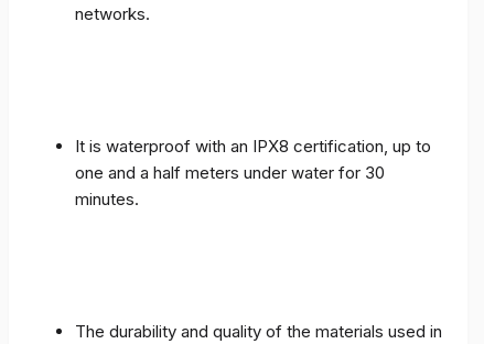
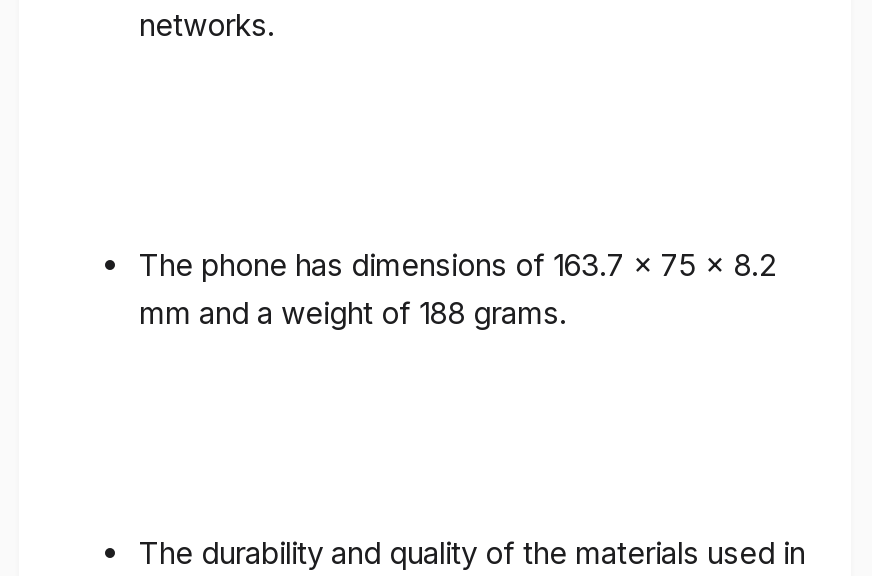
- It is waterproof with an IPX8 certification, up to
- one and a half meters under water for 30
- minutes.
+ The phone has dimensions of 163.7 x 75 x 8.2
+ mm and a weight of 188 grams.
